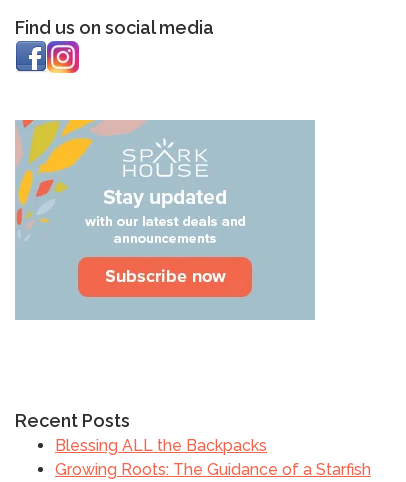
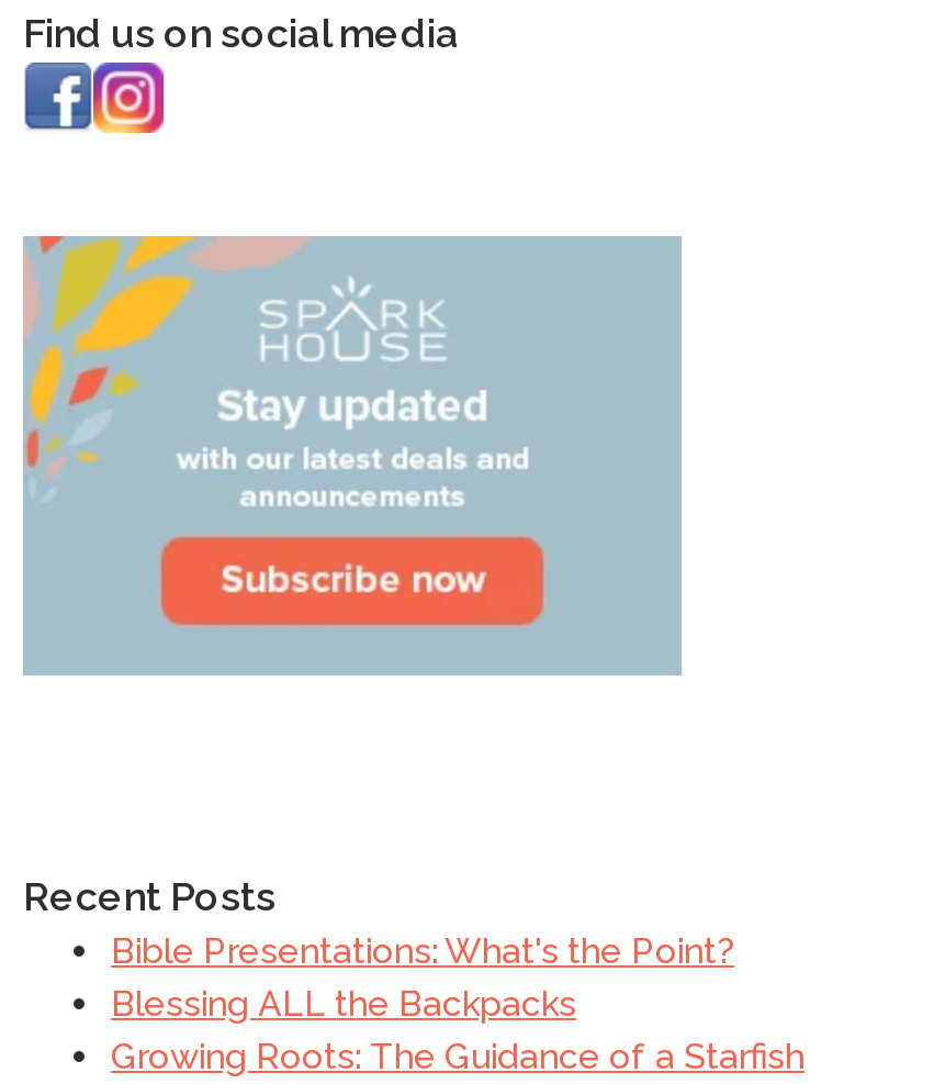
+ Bible Presentations: What's the Point?
